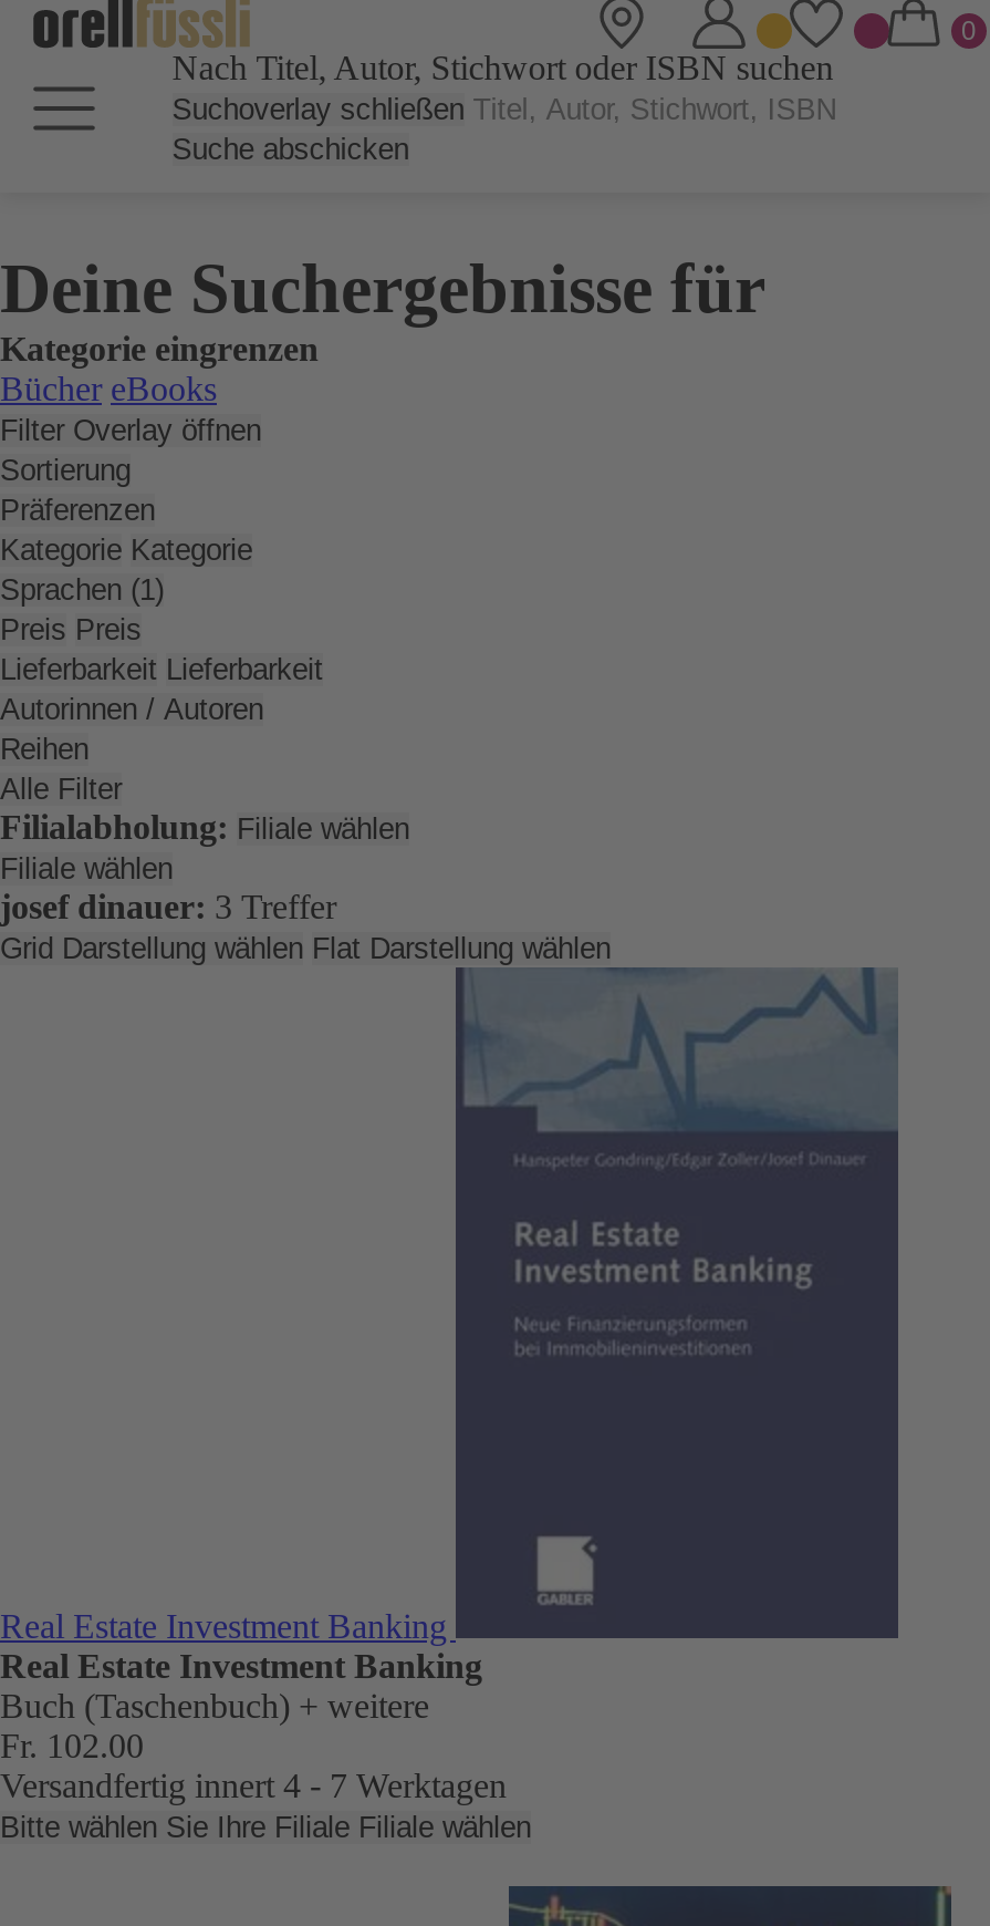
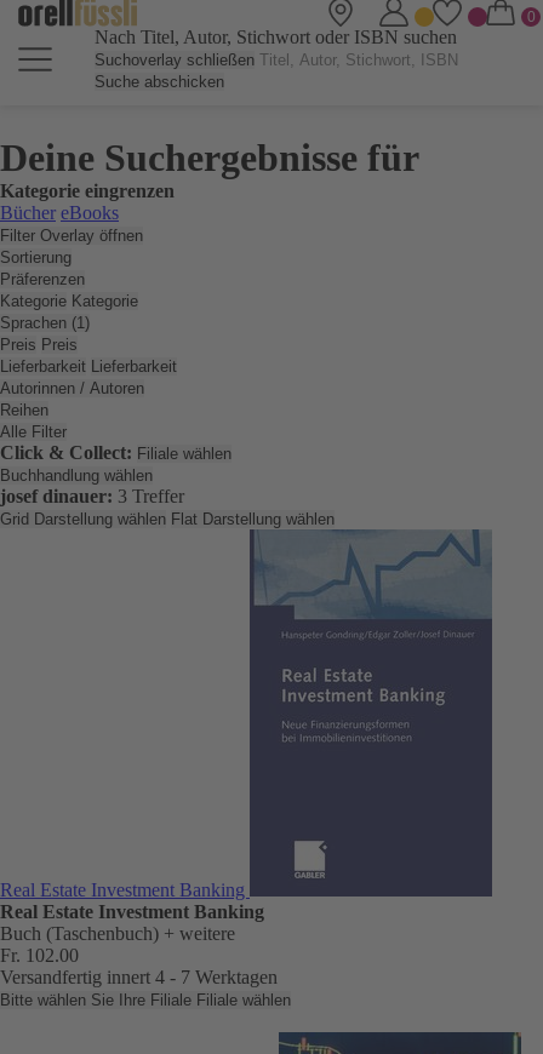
- Filialabholung: Filiale wählen
- Filiale wählen
+ Click & Collect: Filiale wählen
+ Buchhandlung wählen
